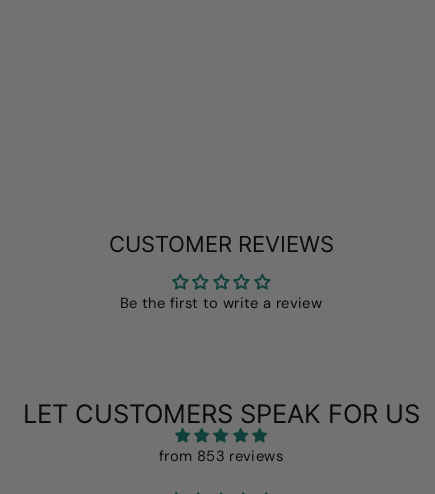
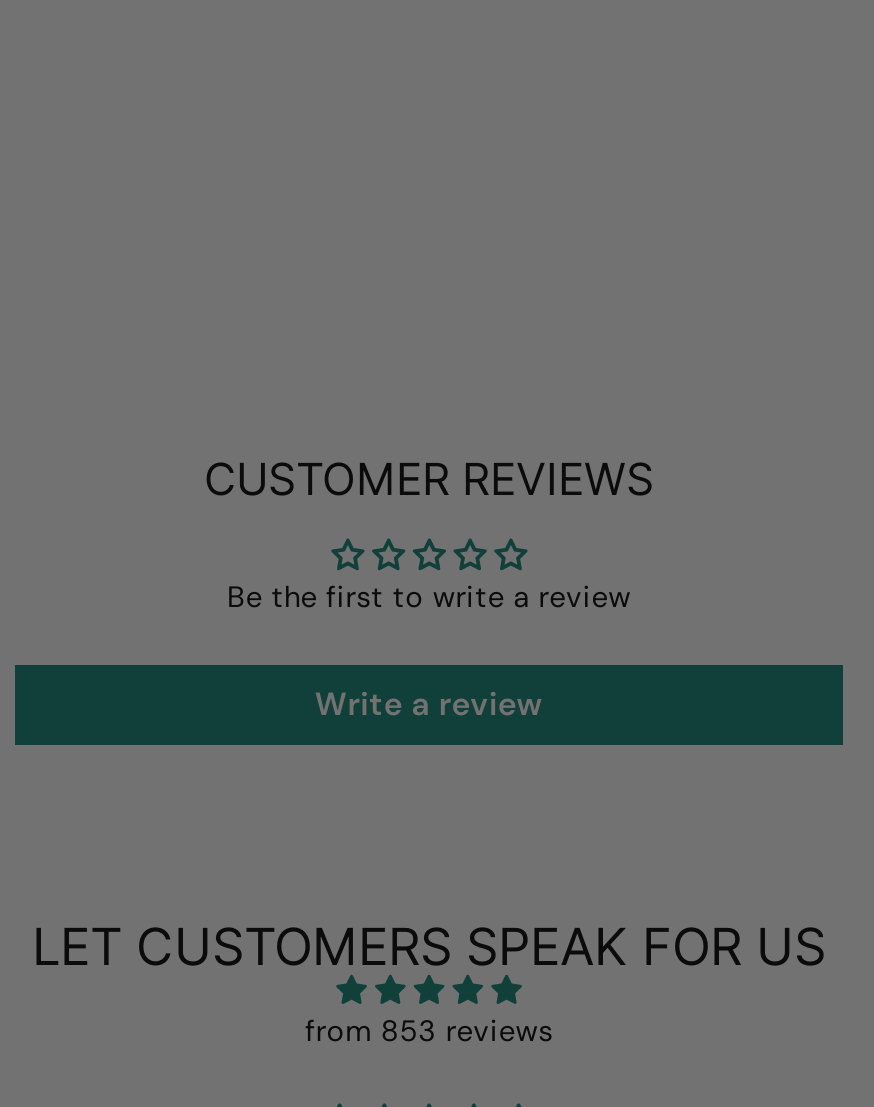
+ Write a review
